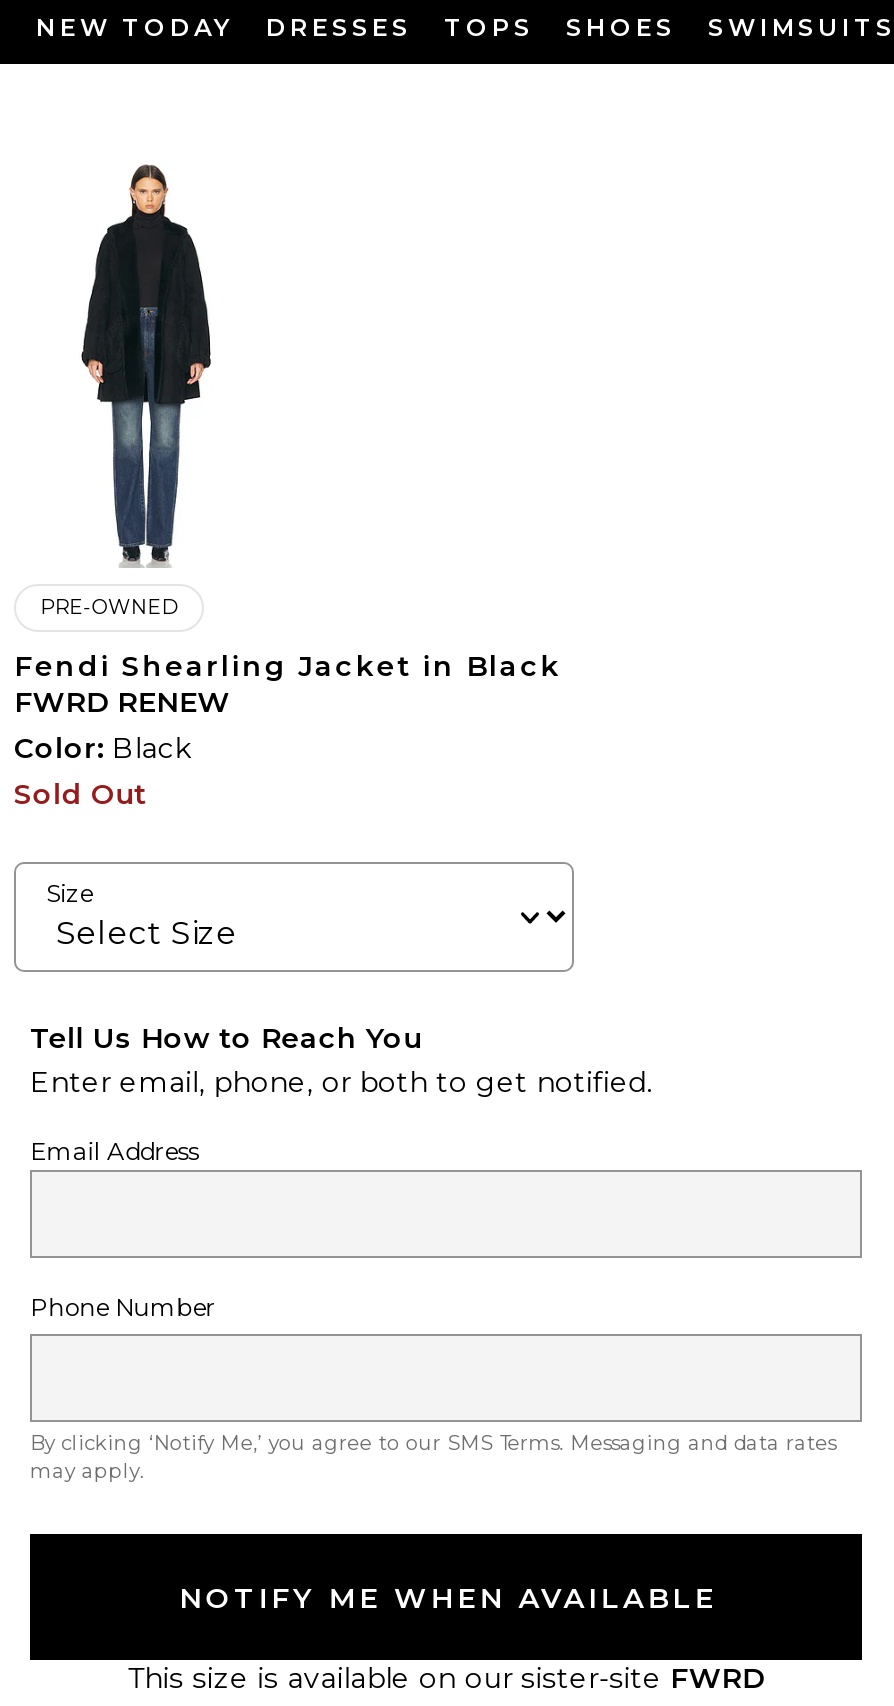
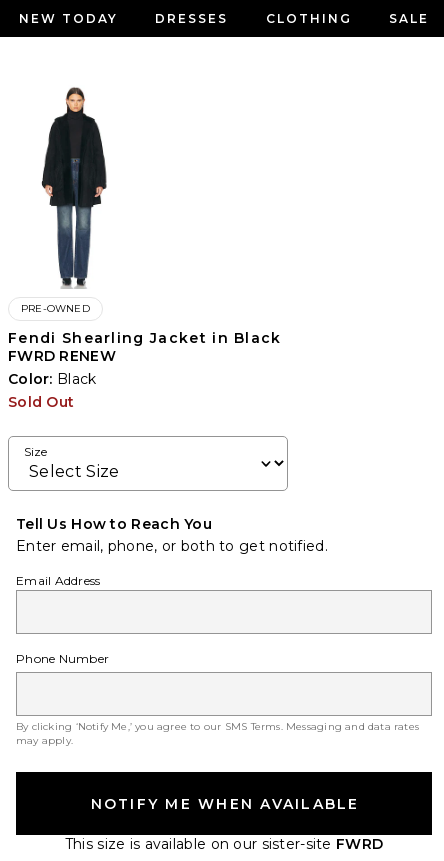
- TOPS
- SHOES
- SWIMSUITS
+ CLOTHING
+ SALE
